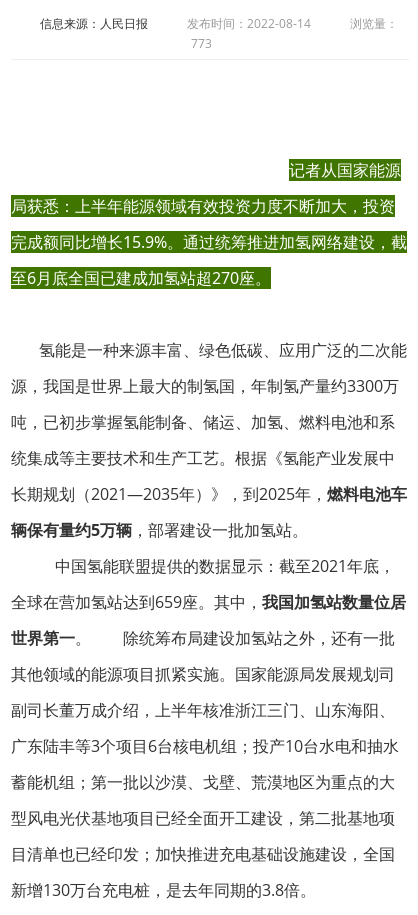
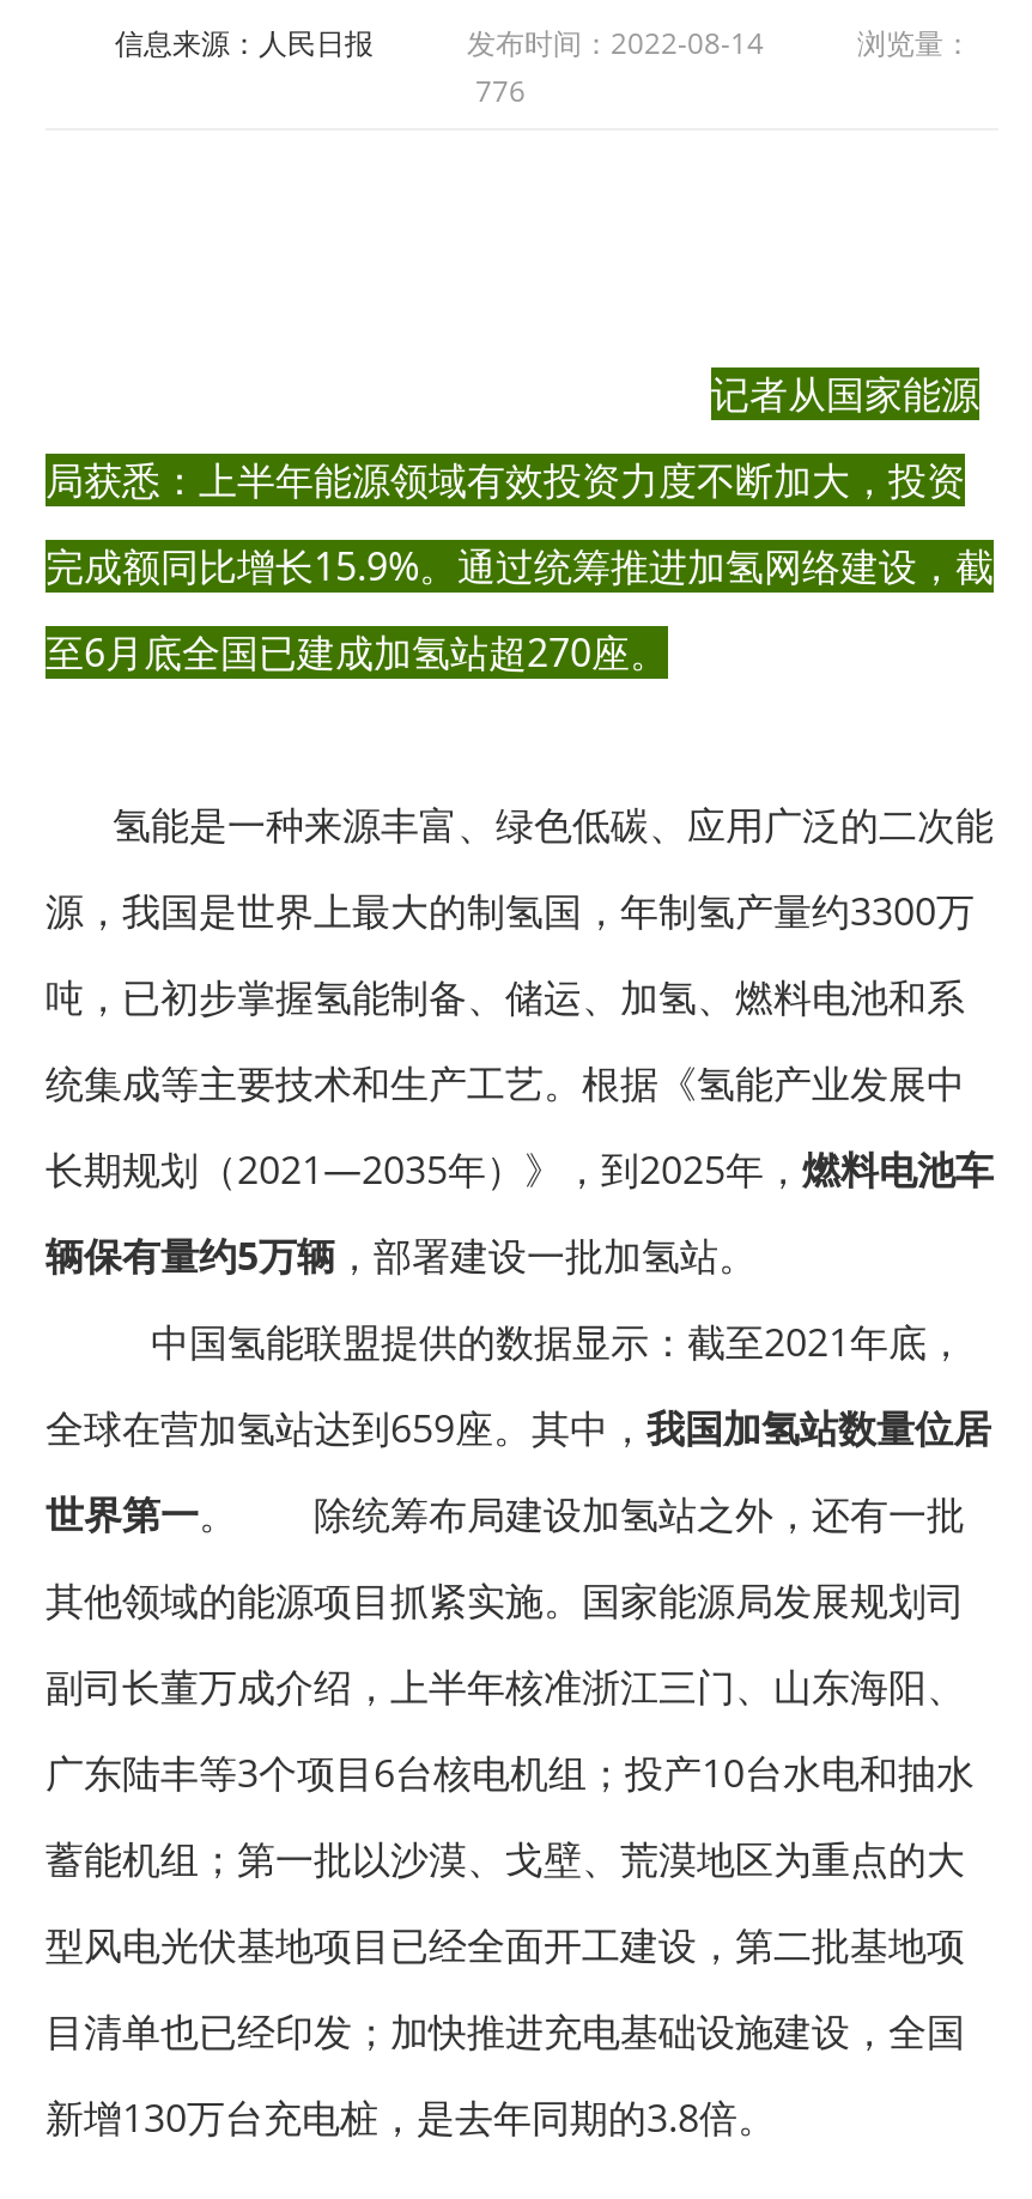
- 773
+ 776
